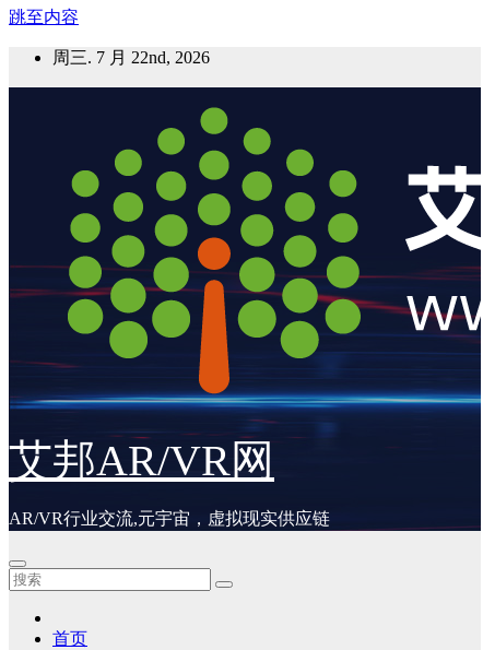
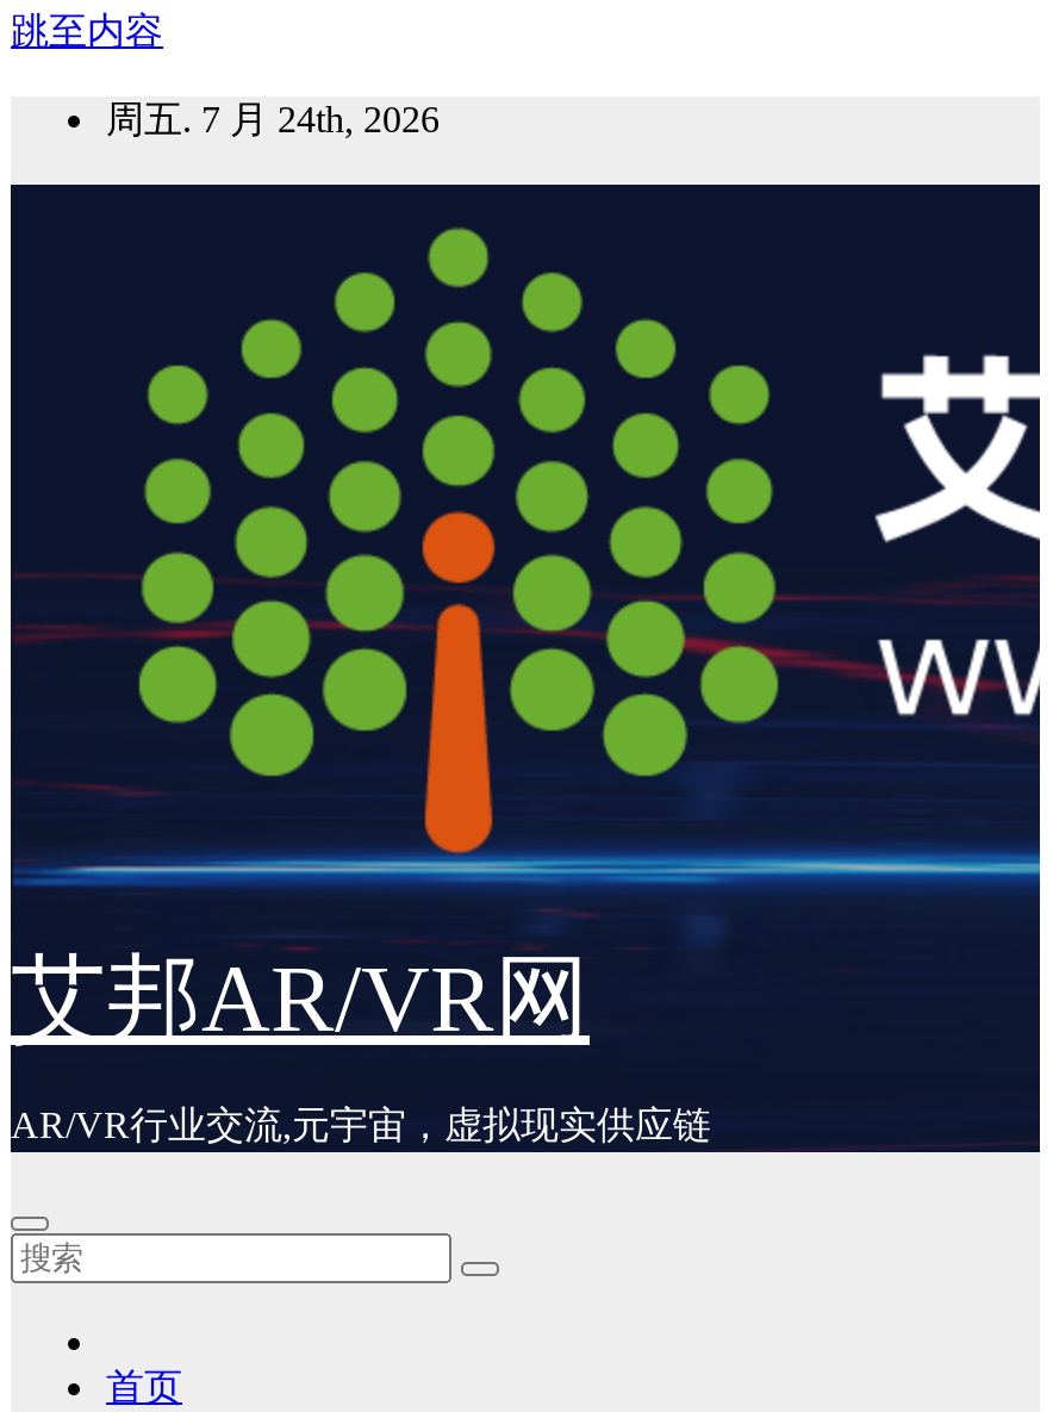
- 周三. 7 月 22nd, 2026
+ 周五. 7 月 24th, 2026
